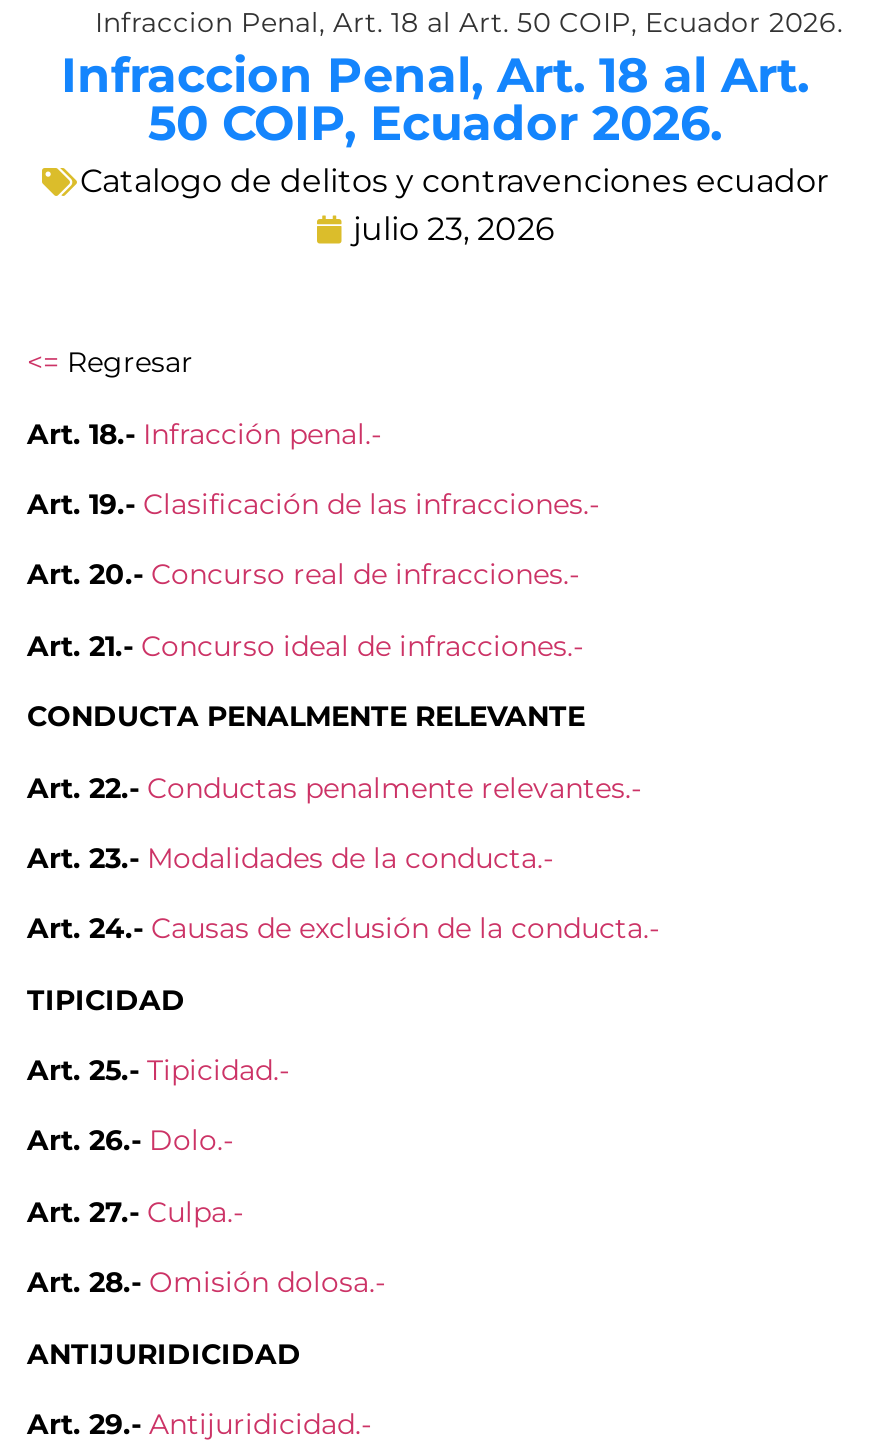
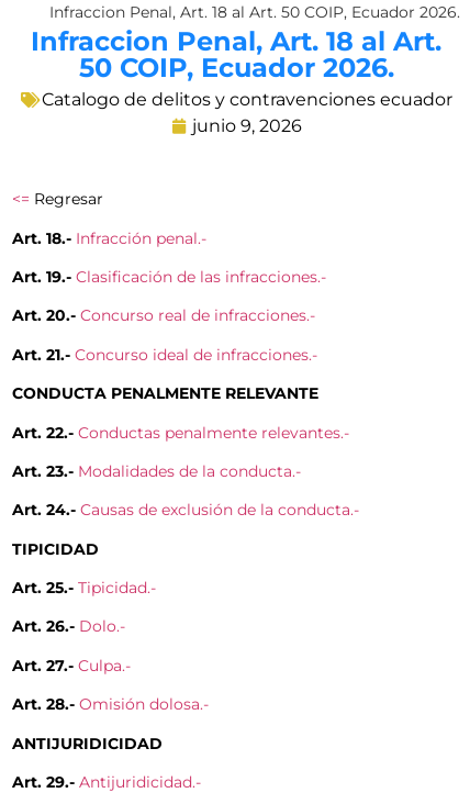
- julio 23, 2026
+ junio 9, 2026
